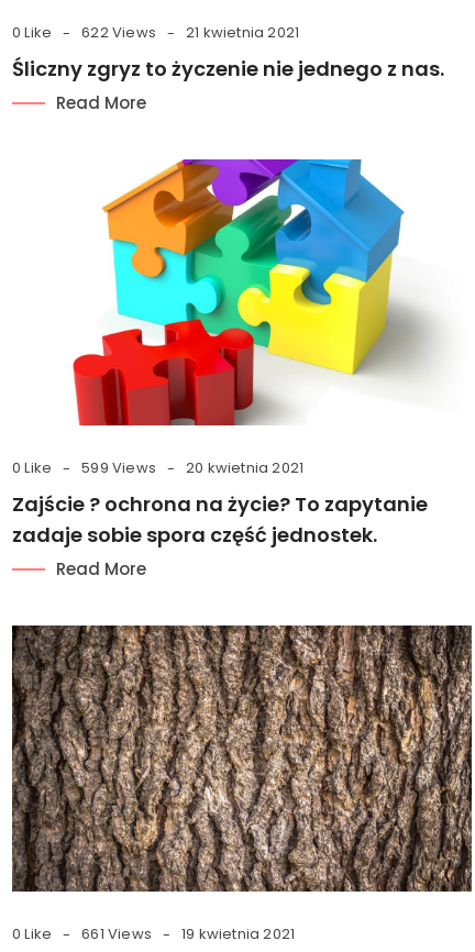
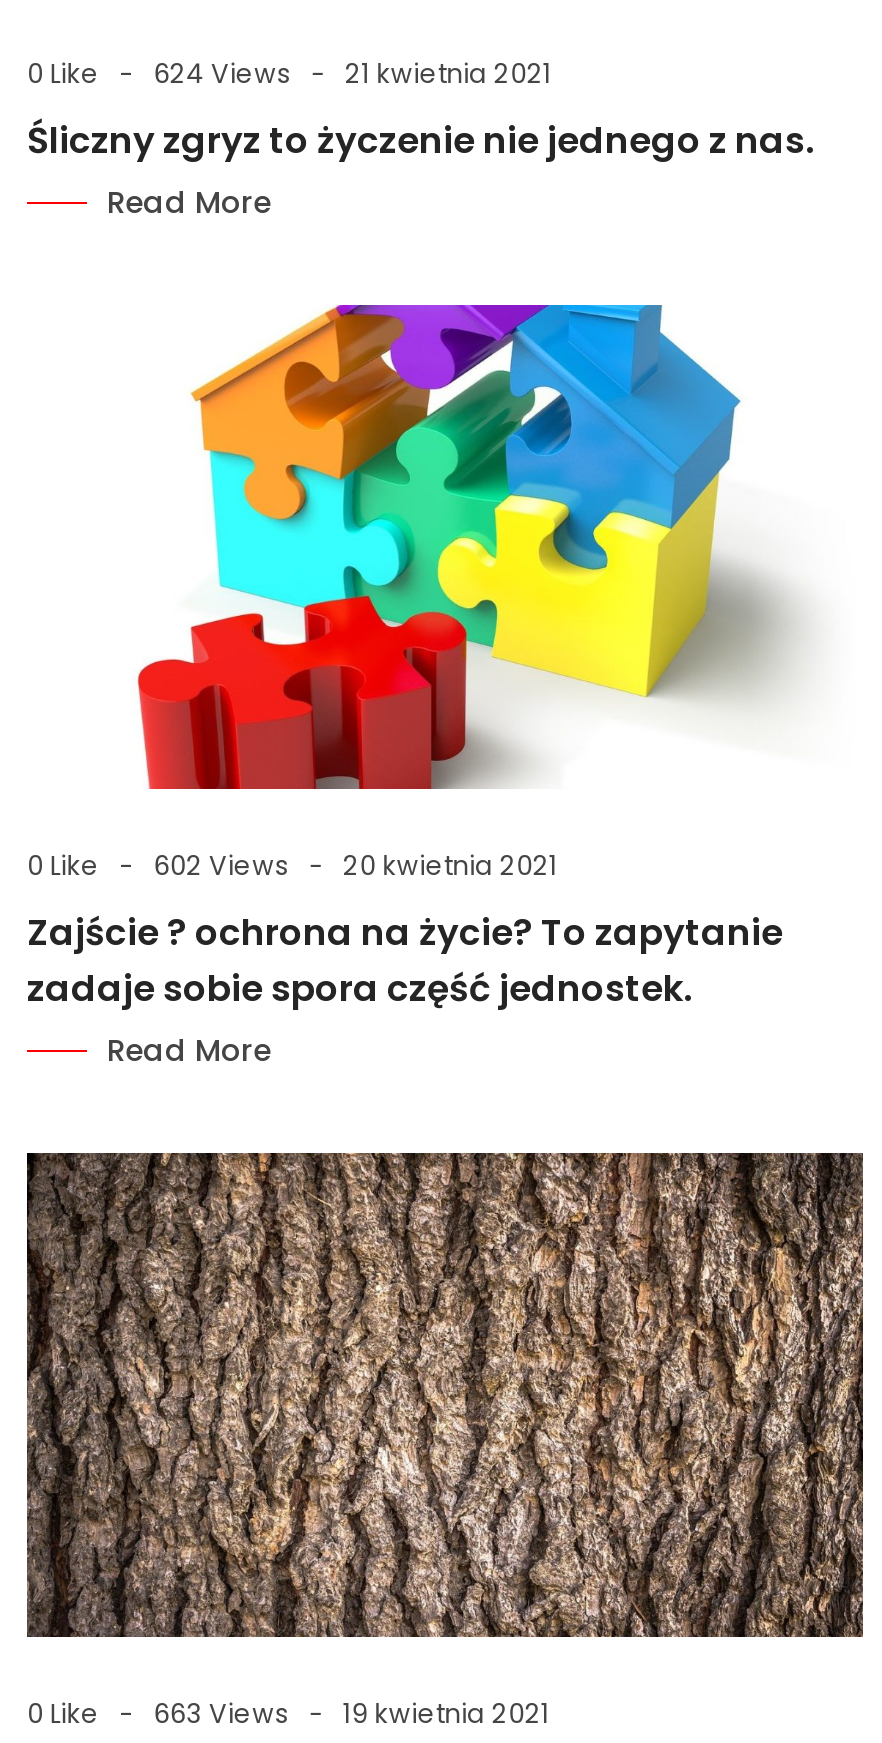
- 0 Like 622 Views 21 kwietnia 2021
+ 0 Like 624 Views 21 kwietnia 2021

- 0 Like 599 Views 20 kwietnia 2021
+ 0 Like 602 Views 20 kwietnia 2021

- 0 Like 661 Views 19 kwietnia 2021
+ 0 Like 663 Views 19 kwietnia 2021
